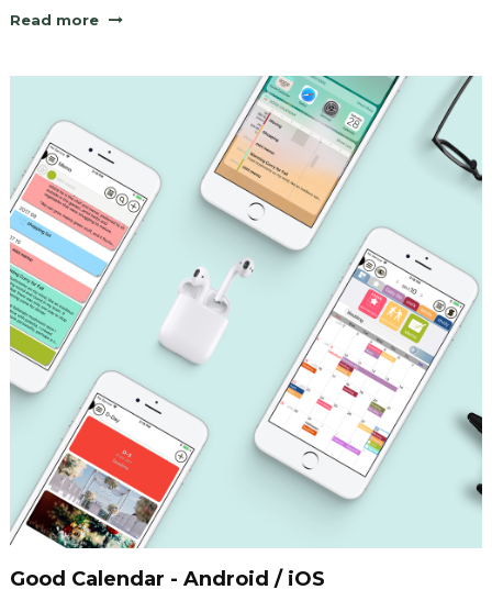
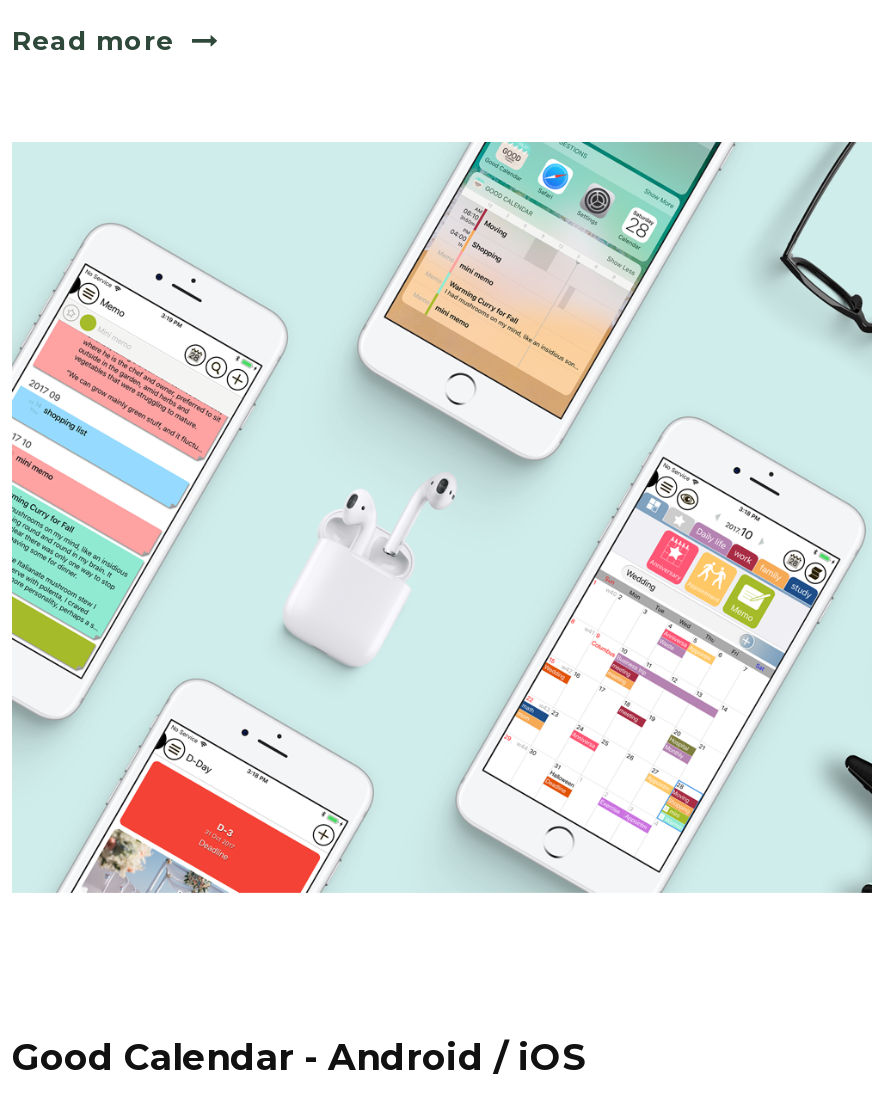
- [image]
